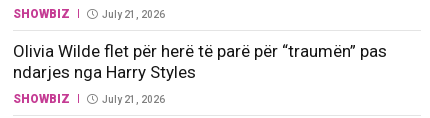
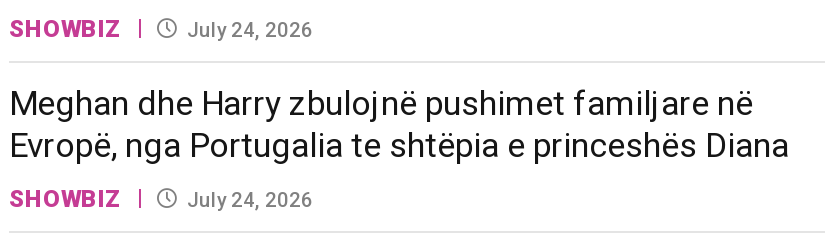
- July 21, 2026
+ July 24, 2026

- Olivia Wilde flet për herë të parë për “traumën” pas
- ndarjes nga Harry Styles
+ Meghan dhe Harry zbulojnë pushimet familjare në
+ Evropë, nga Portugalia te shtëpia e princeshës Diana

- July 21, 2026
+ July 24, 2026
